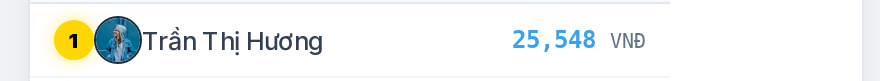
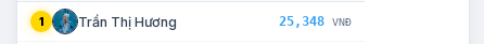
- 25,548 VNĐ
+ 25,348 VNĐ
